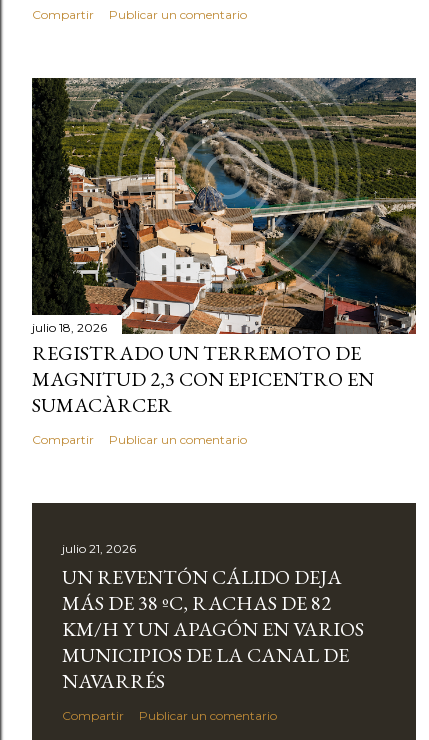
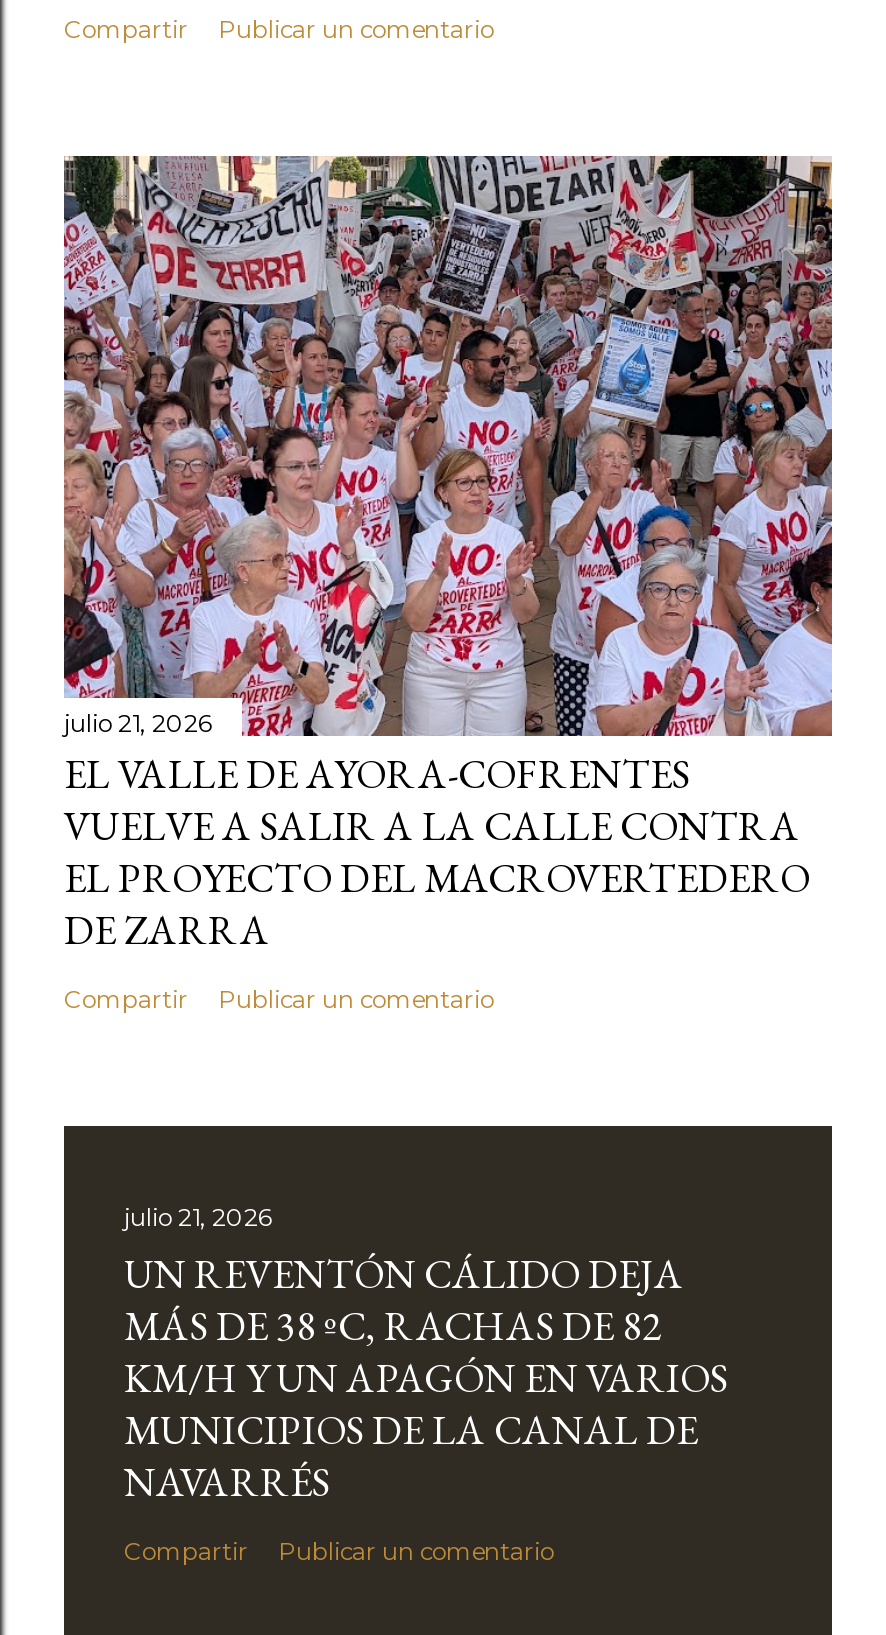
- [image]
- julio 18, 2026
- REGISTRADO UN TERREMOTO DE
- MAGNITUD 2,3 CON EPICENTRO EN
- SUMACÀRCER
+ [image]
+ julio 21, 2026
+ EL VALLE DE AYORA-COFRENTES
+ VUELVE A SALIR A LA CALLE CONTRA
+ EL PROYECTO DEL MACROVERTEDERO
+ DE ZARRA
